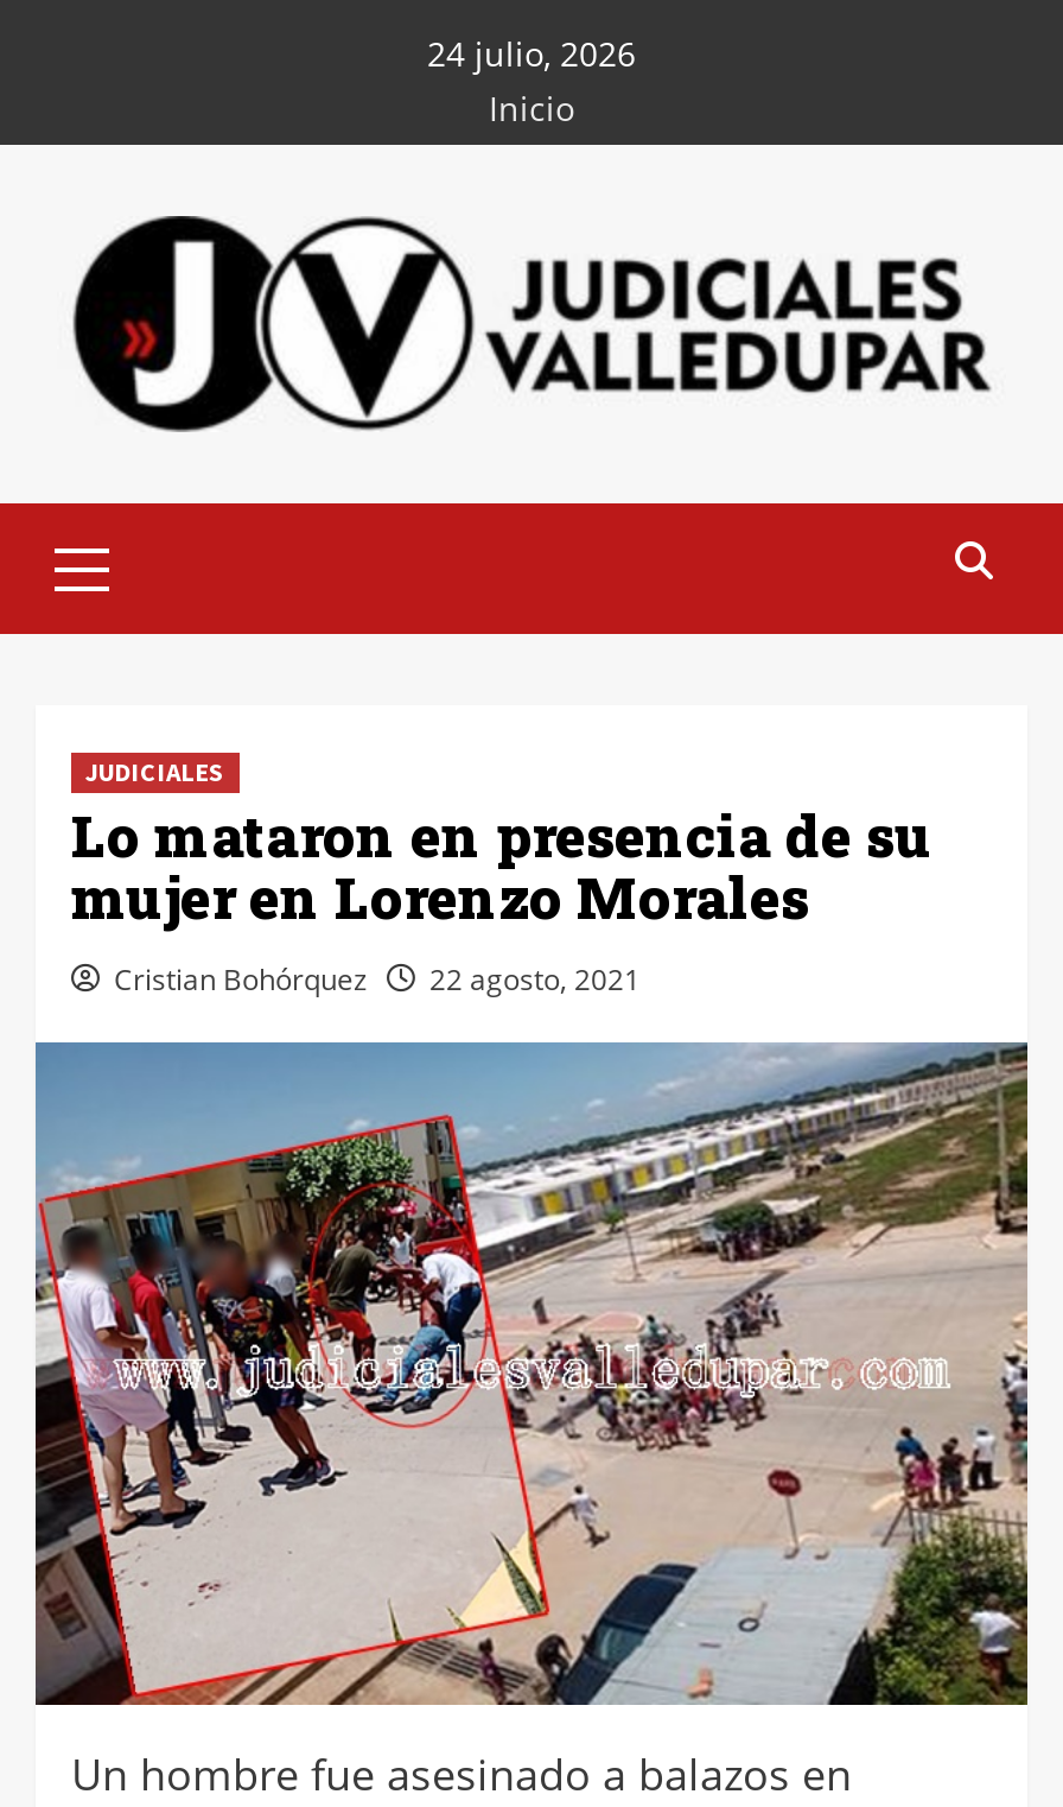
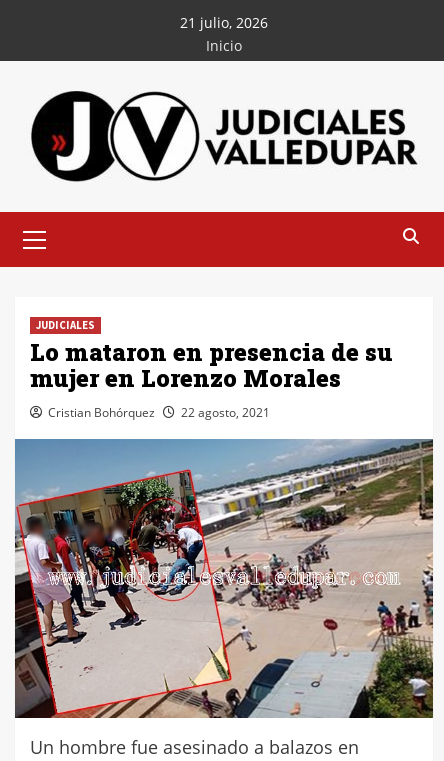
- 24 julio, 2026
+ 21 julio, 2026
